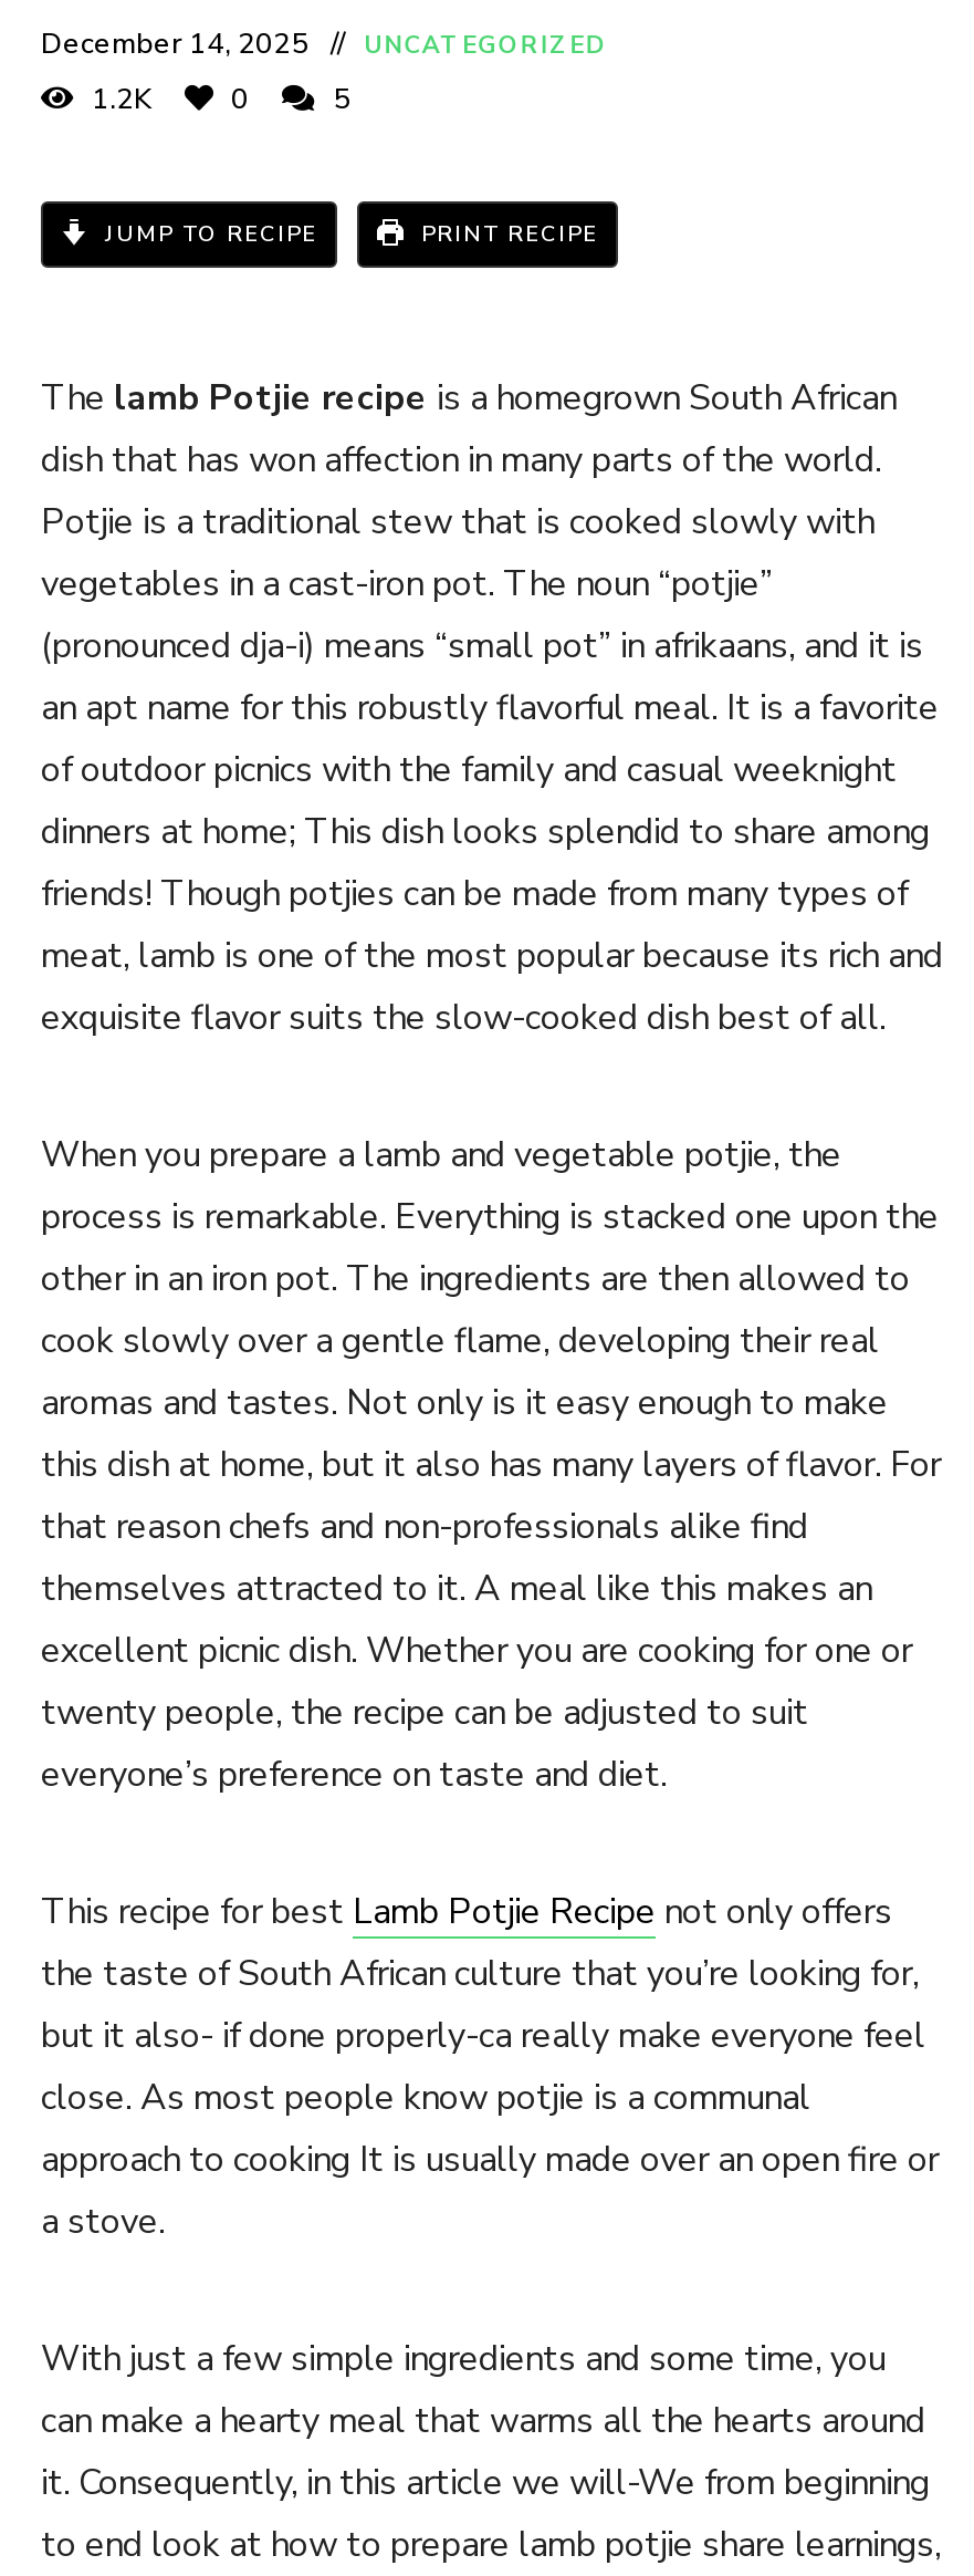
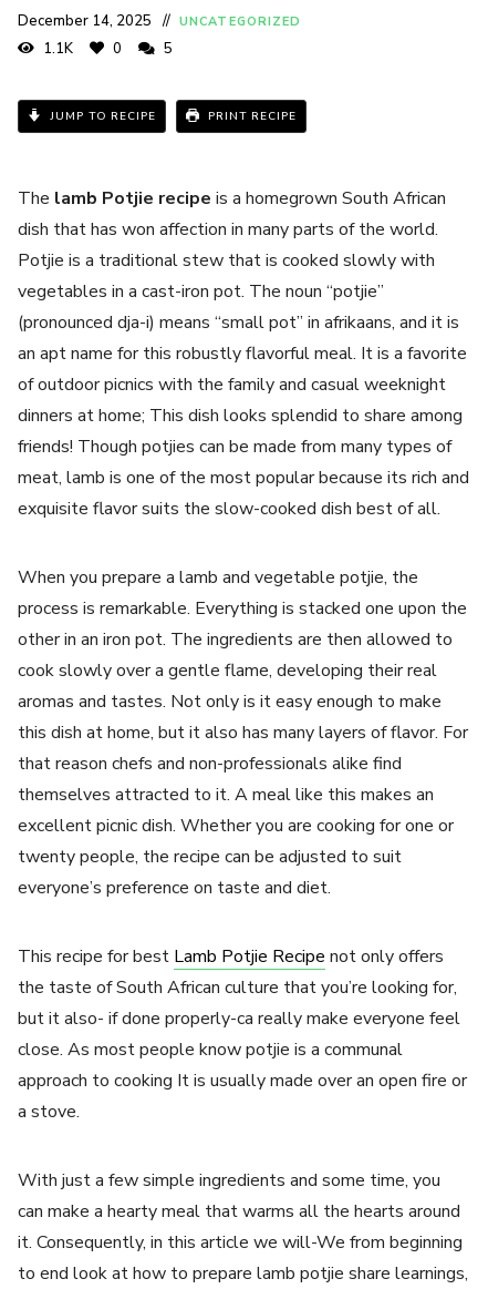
- 1.2K 0 5
+ 1.1K 0 5
